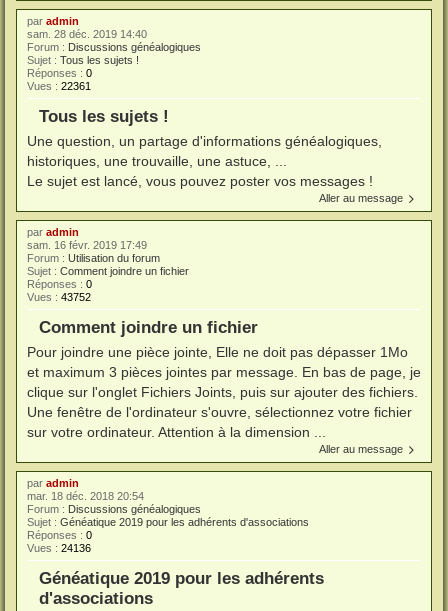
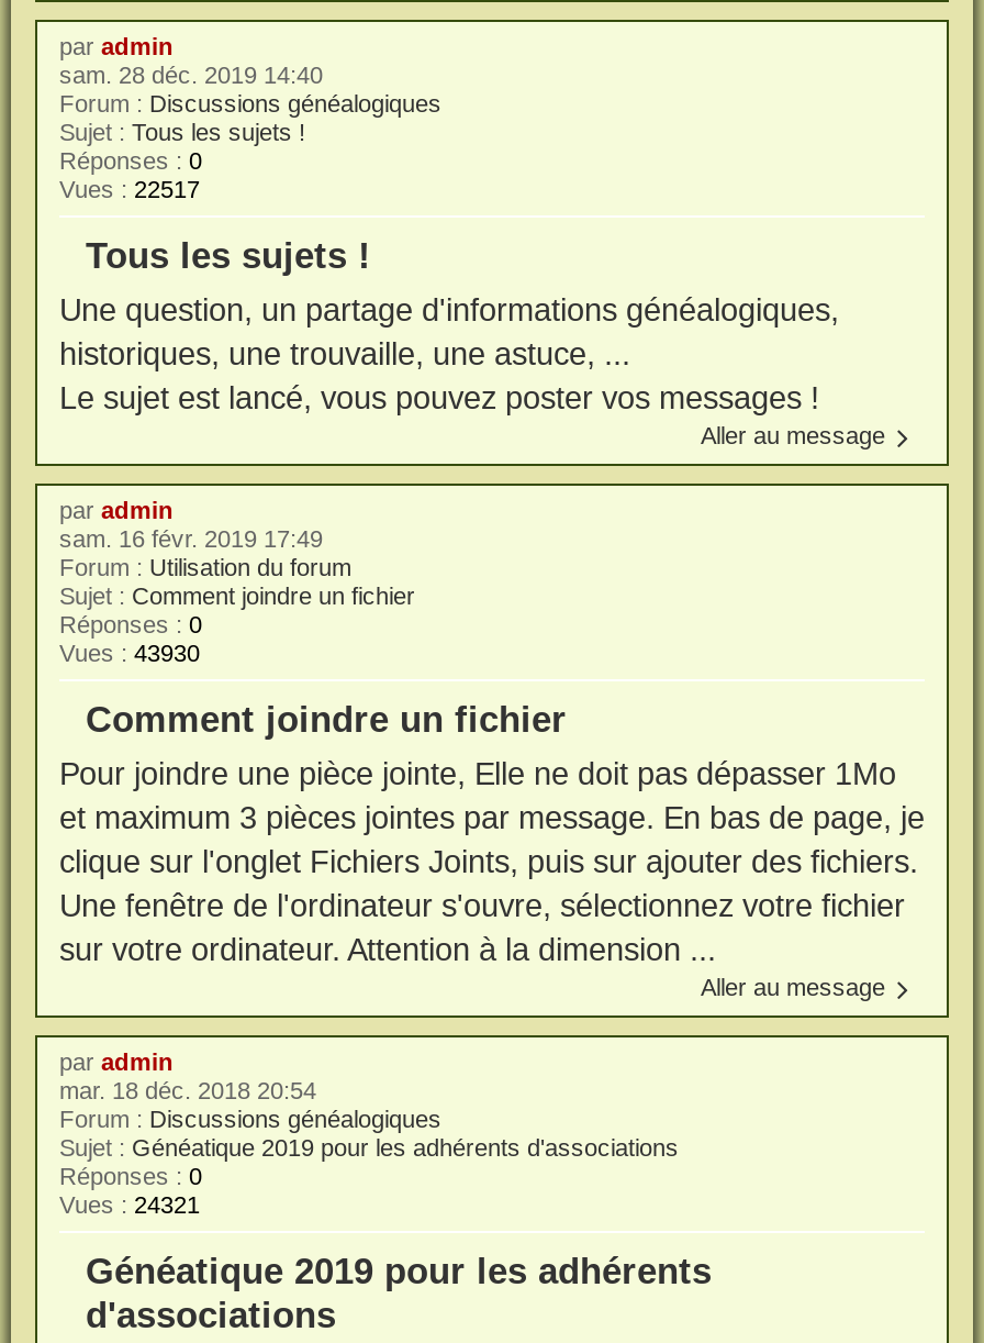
- Vues : 22361
+ Vues : 22517

- Vues : 43752
+ Vues : 43930

- Vues : 24136
+ Vues : 24321
